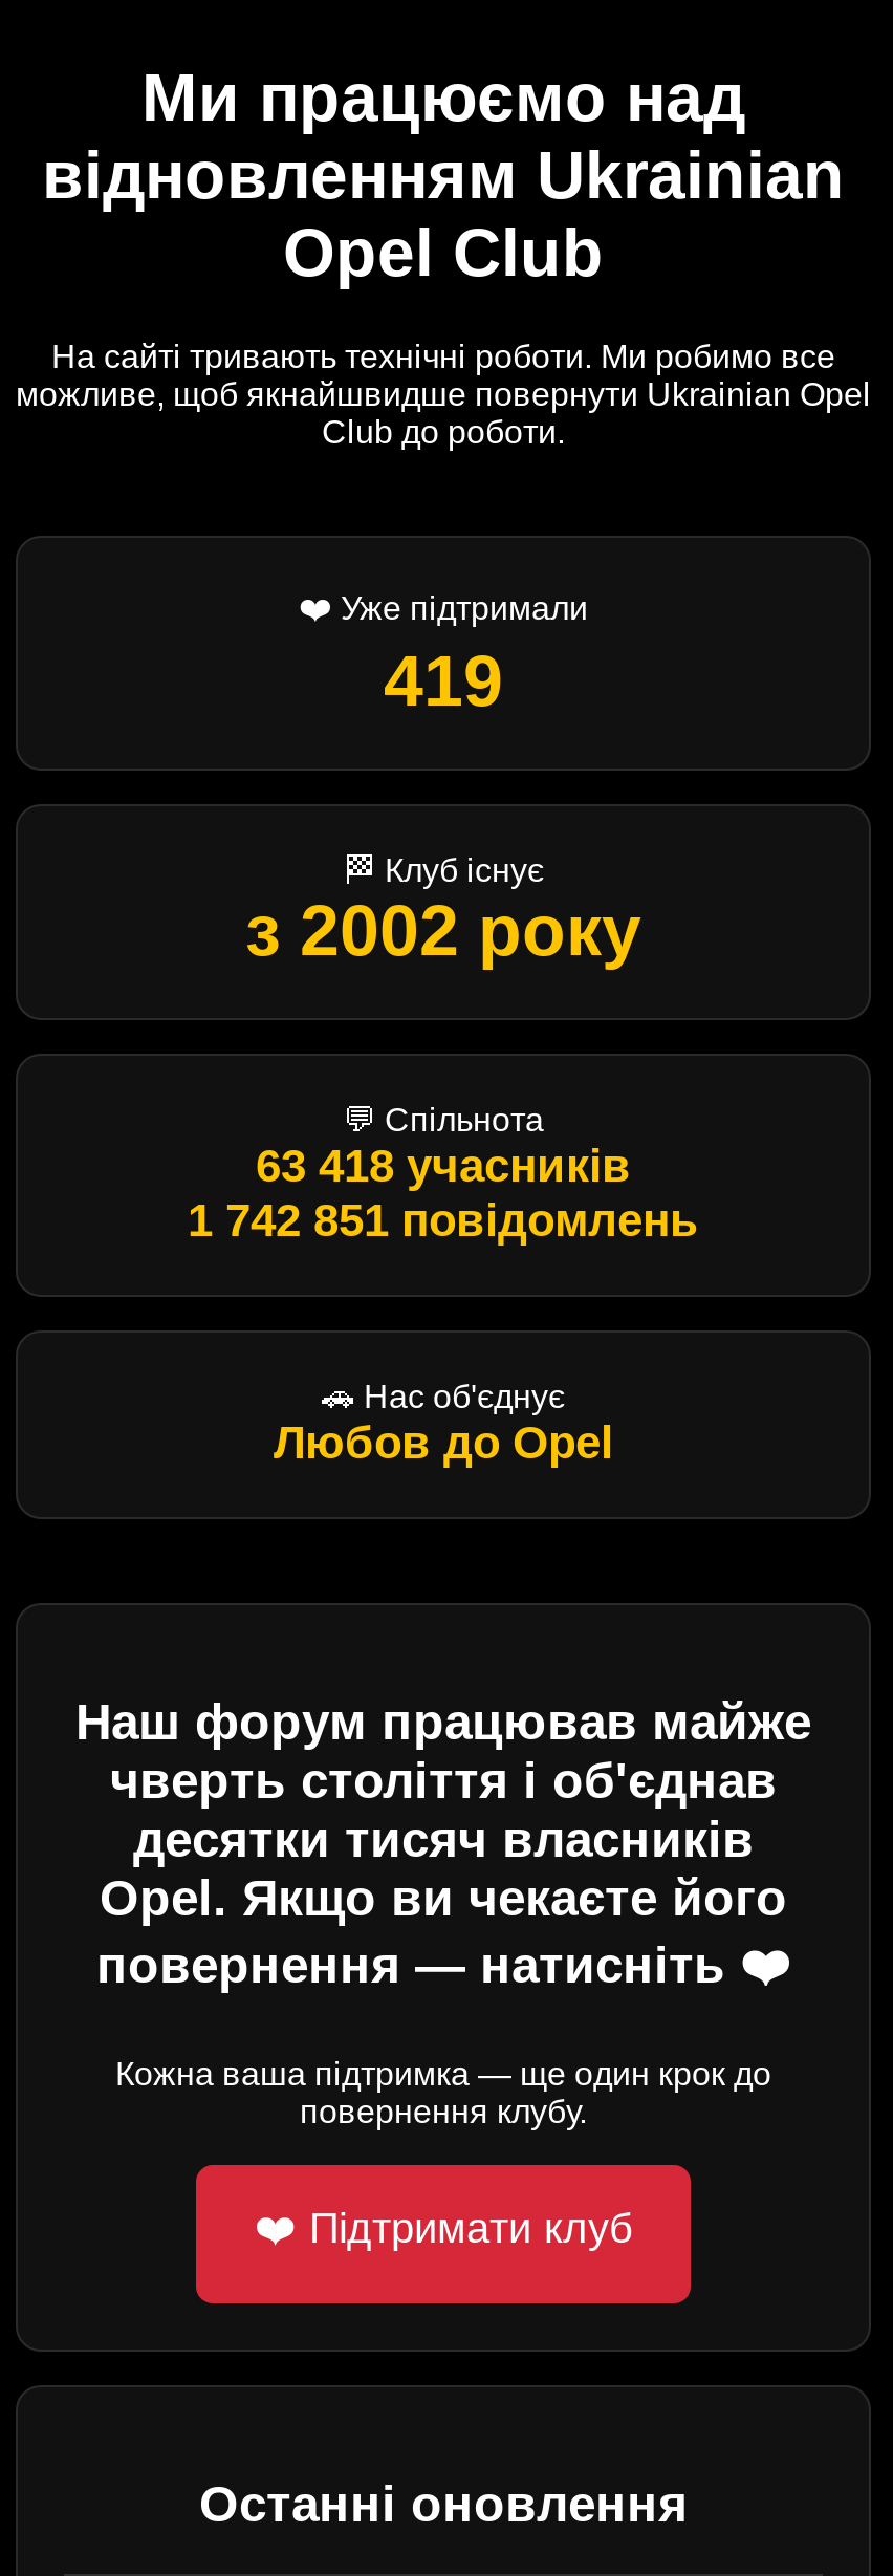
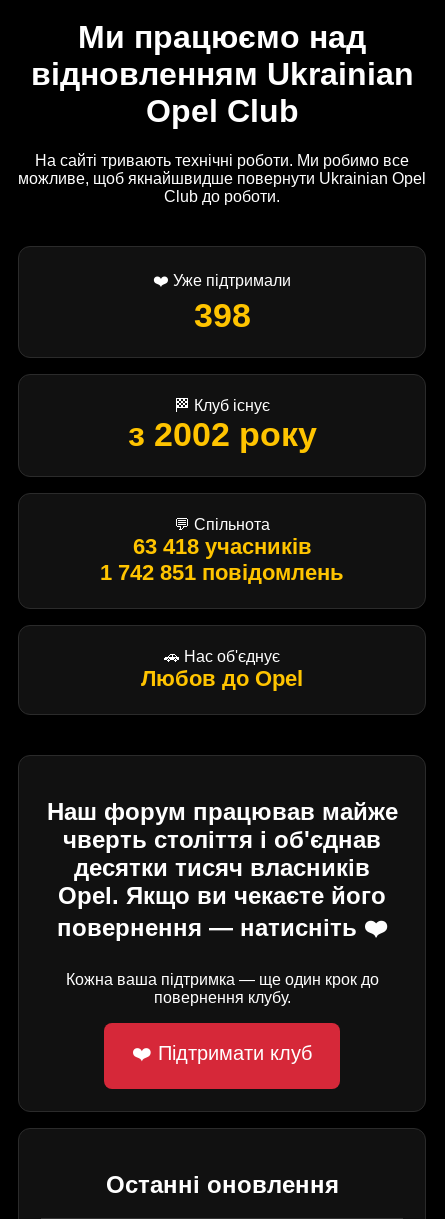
- 419
+ 398
